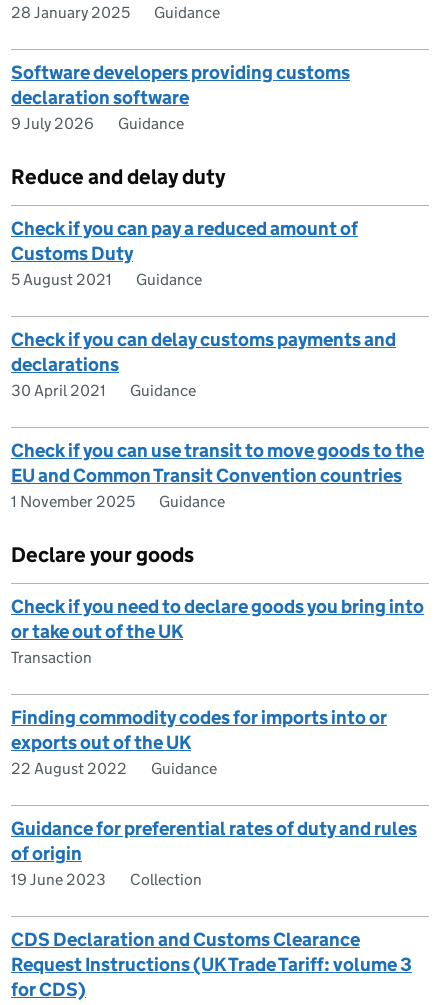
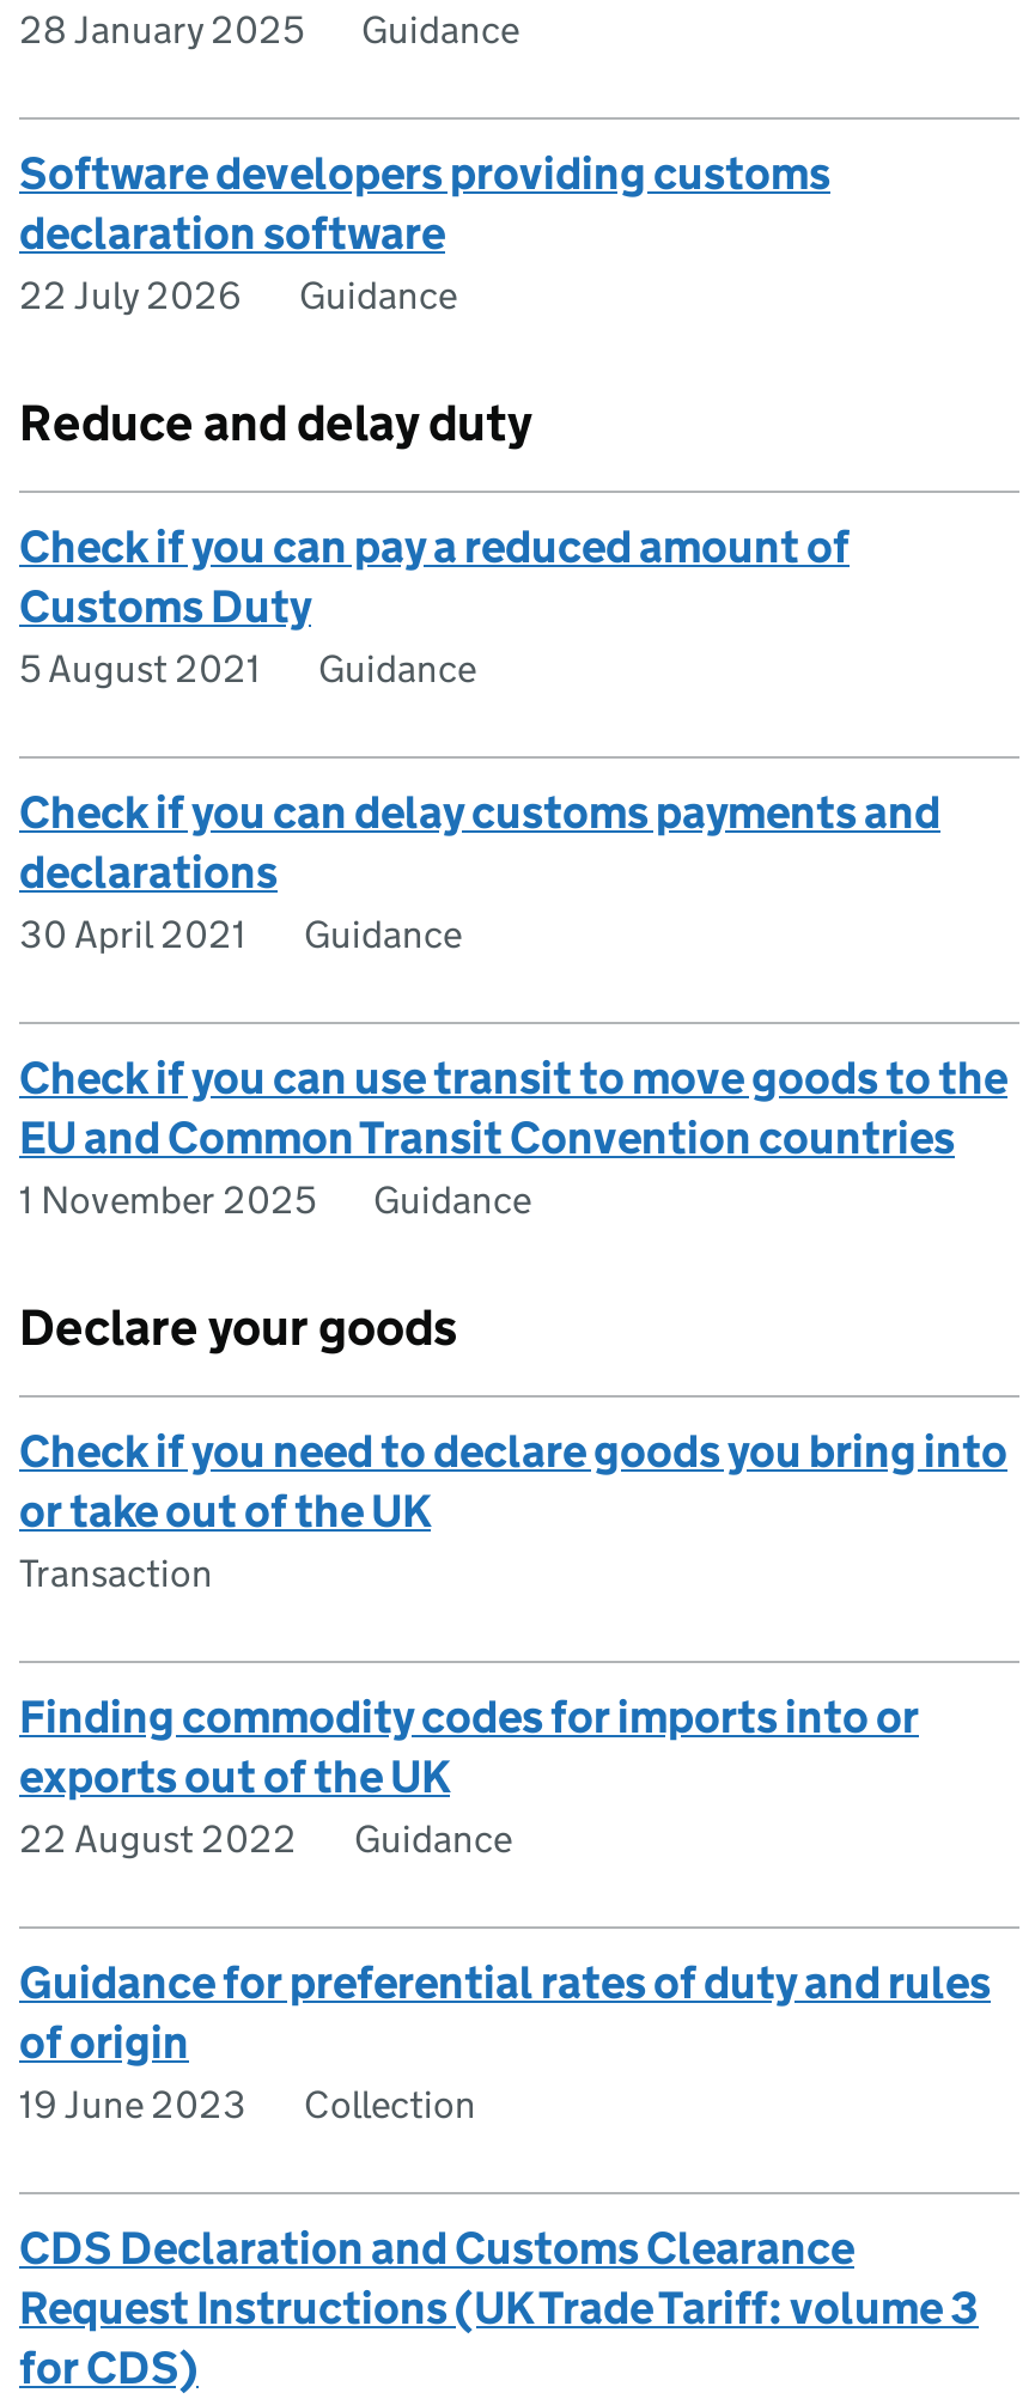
- 9 July 2026 Guidance
+ 22 July 2026 Guidance
